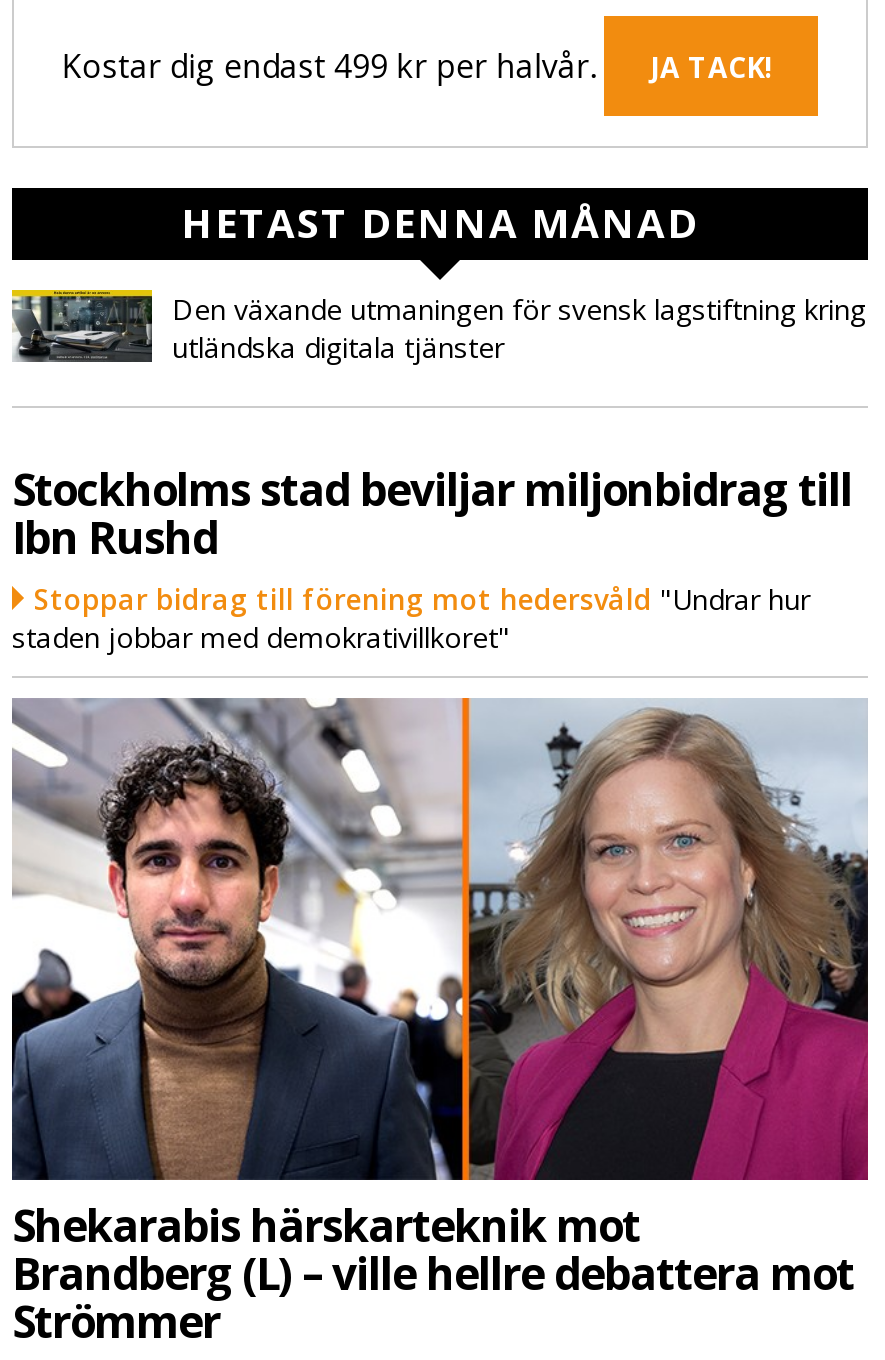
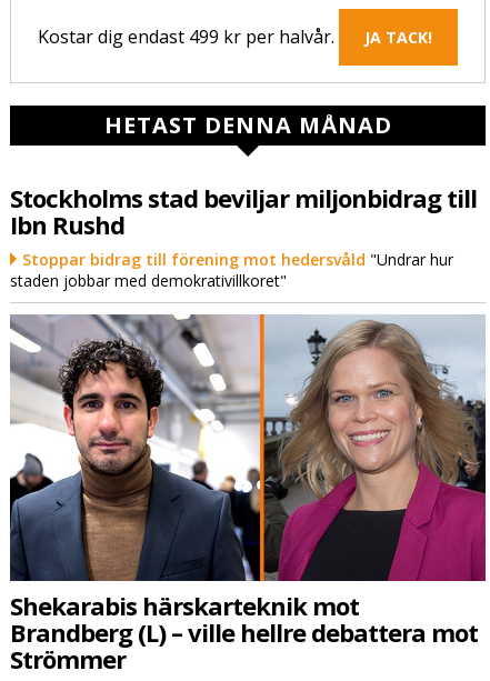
- [image]
- Den växande utmaningen för svensk lagstiftning kring
- utländska digitala tjänster
